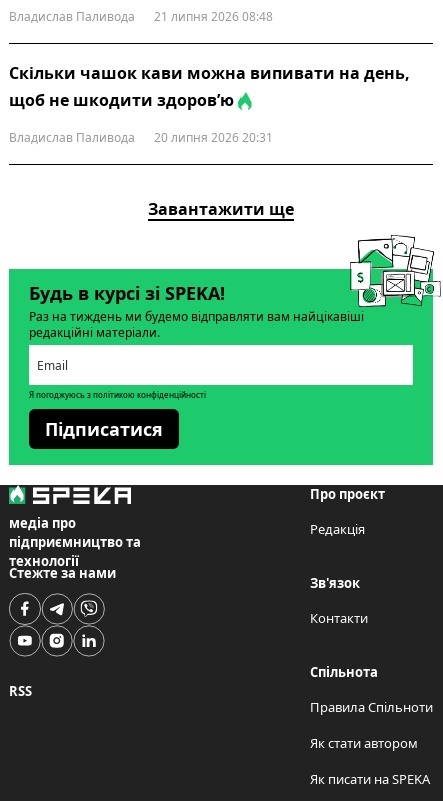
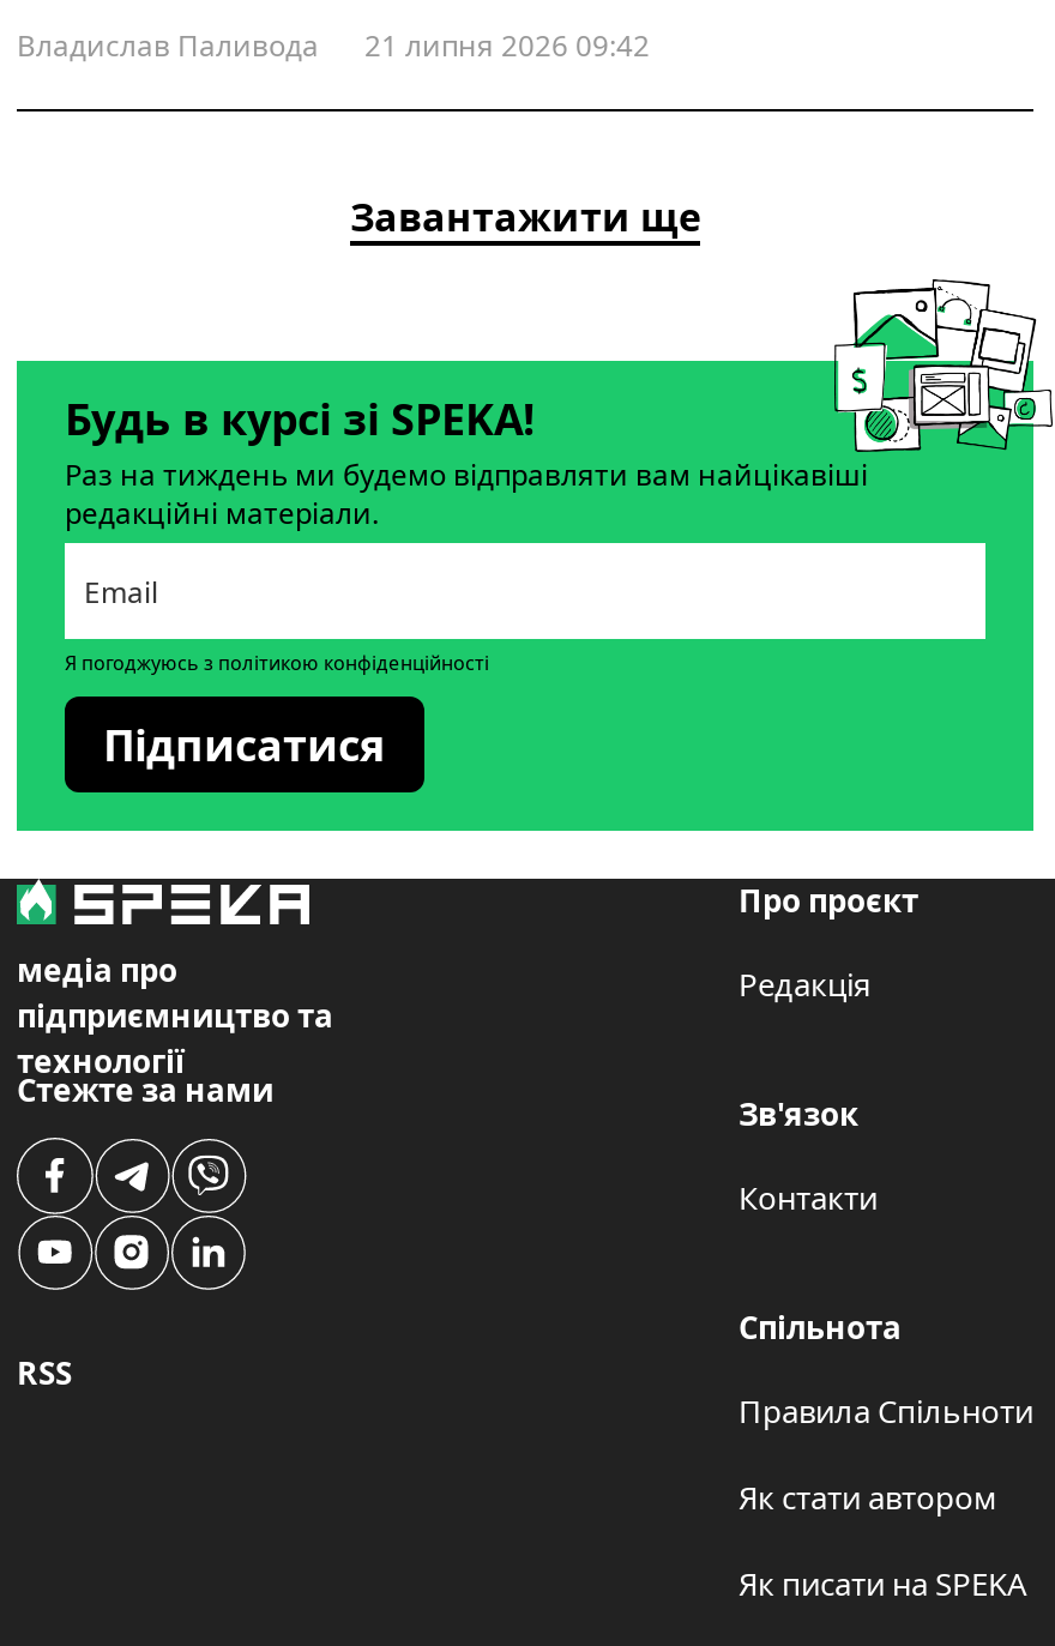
- 21 липня 2026 08:48
- Скільки чашок кави можна випивати на день,
- щоб не шкодити здоров’ю
- Владислав Паливода
- 20 липня 2026 20:31
+ 21 липня 2026 09:42
